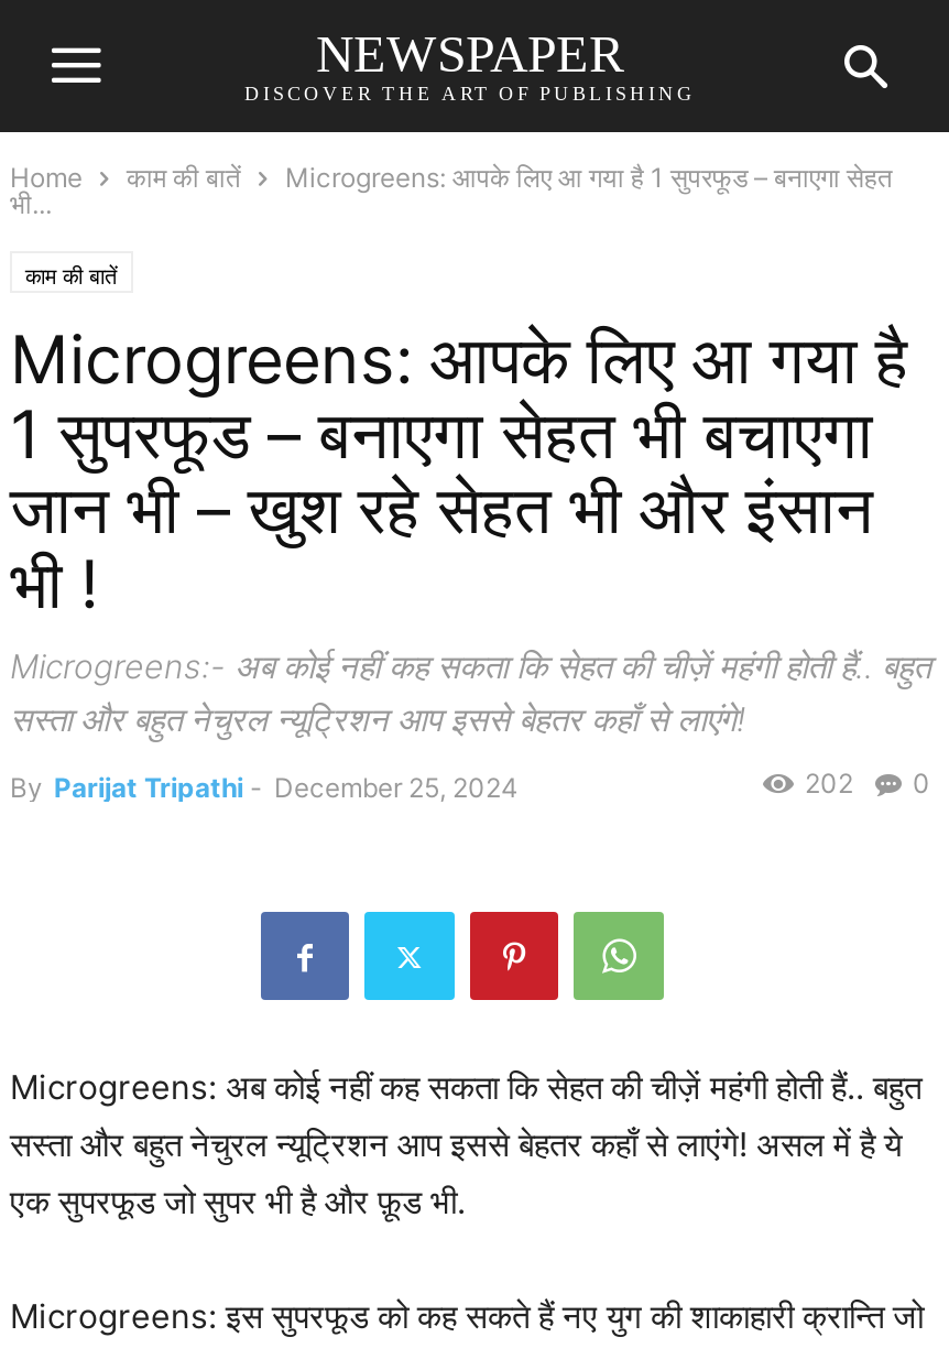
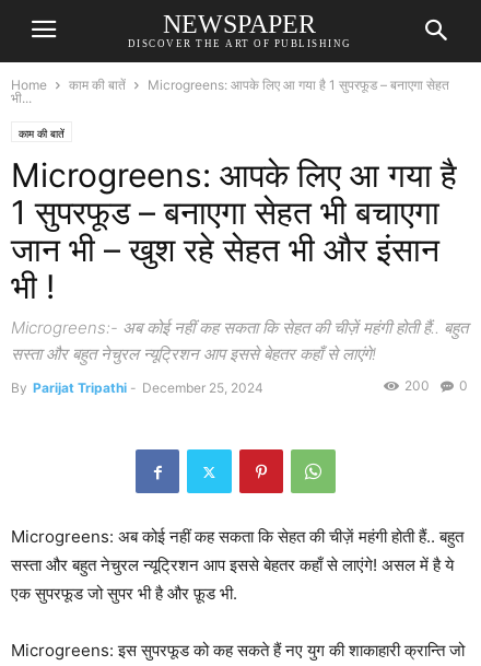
- 202 0
+ 200 0
